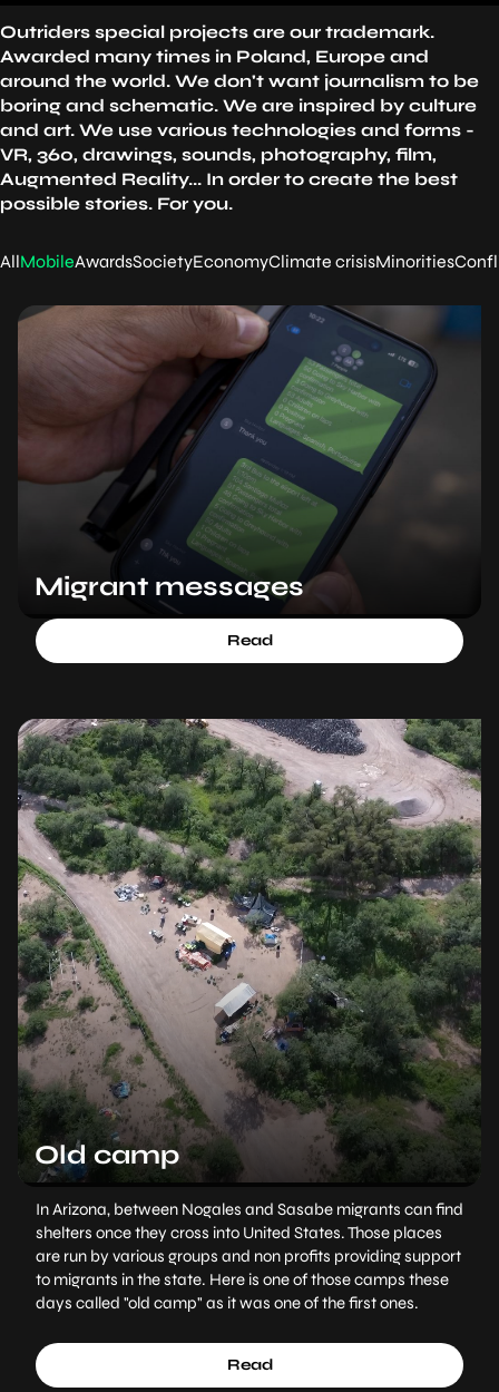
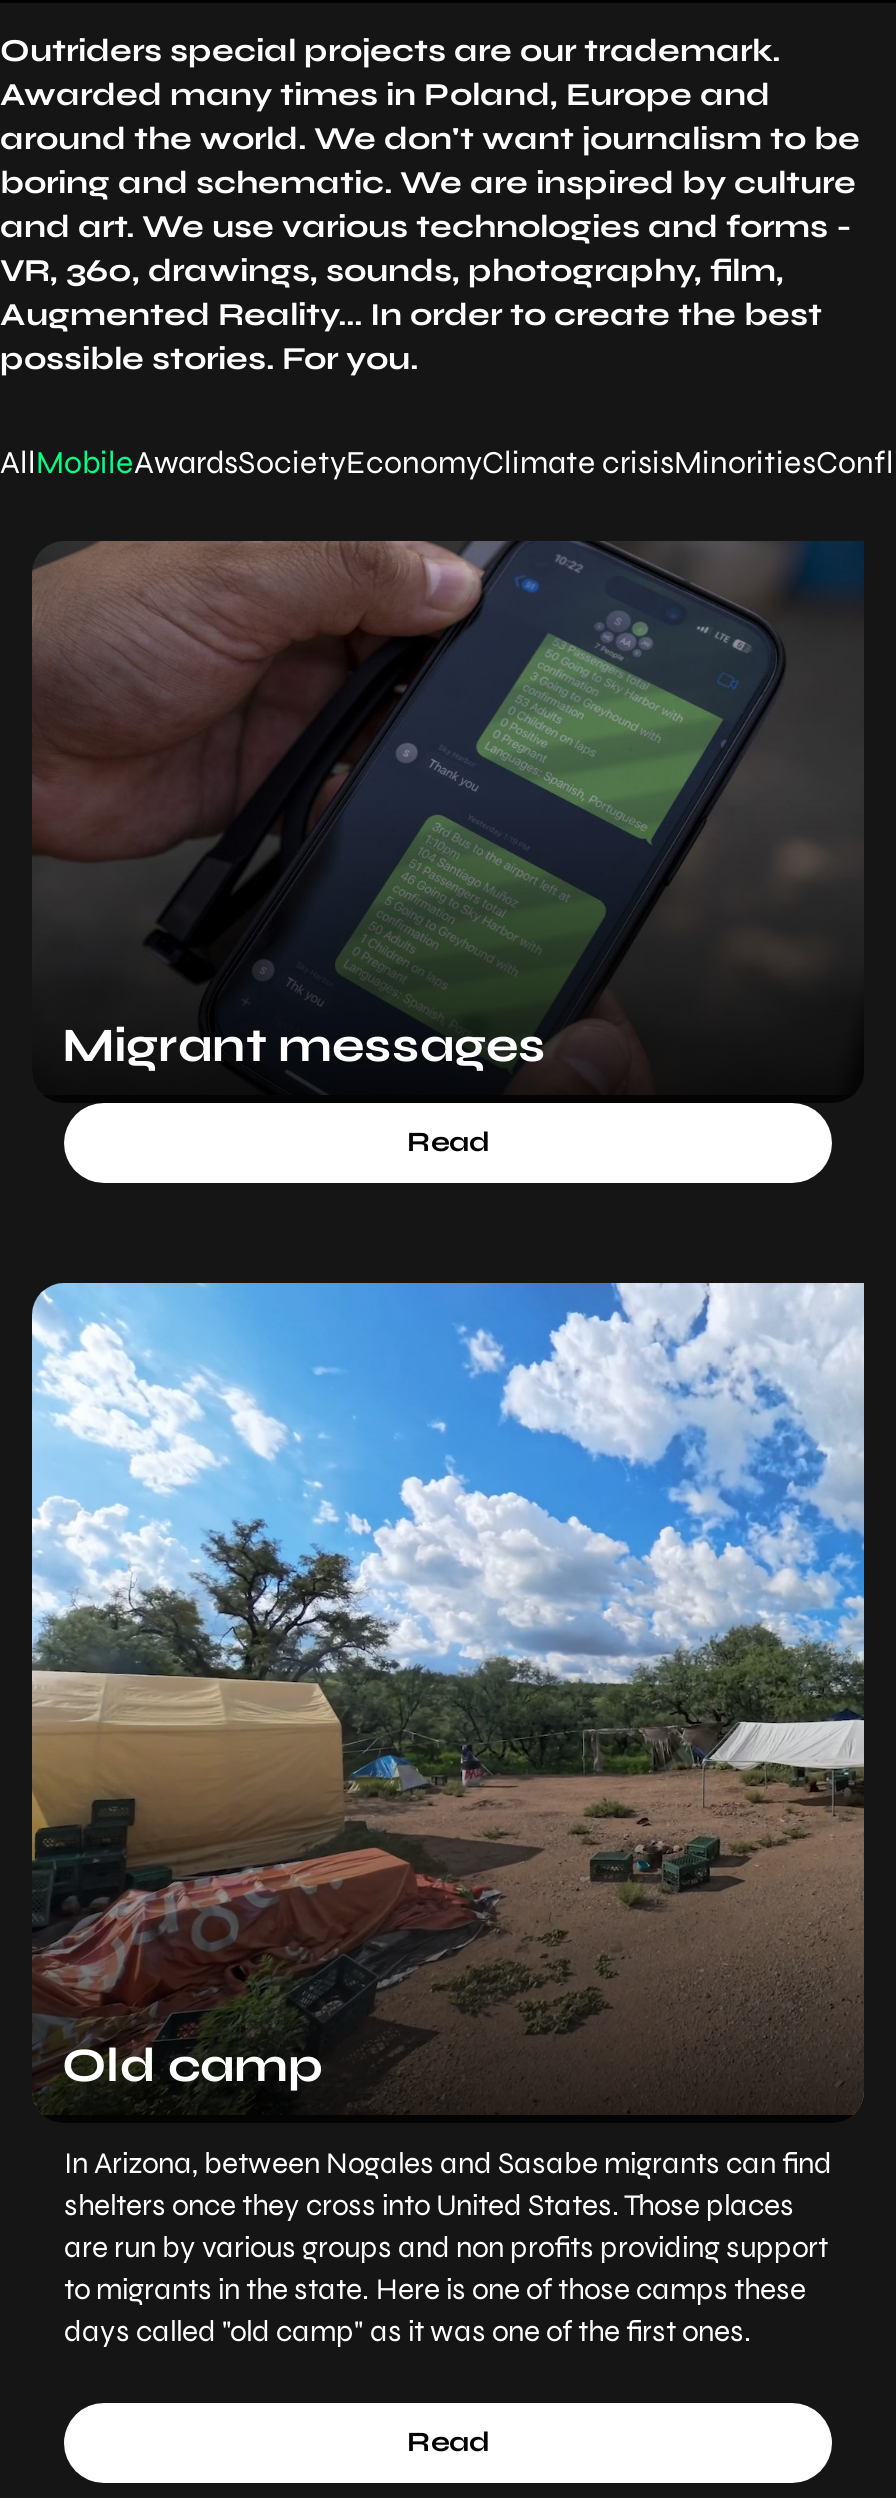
- [image]
+ [image]
